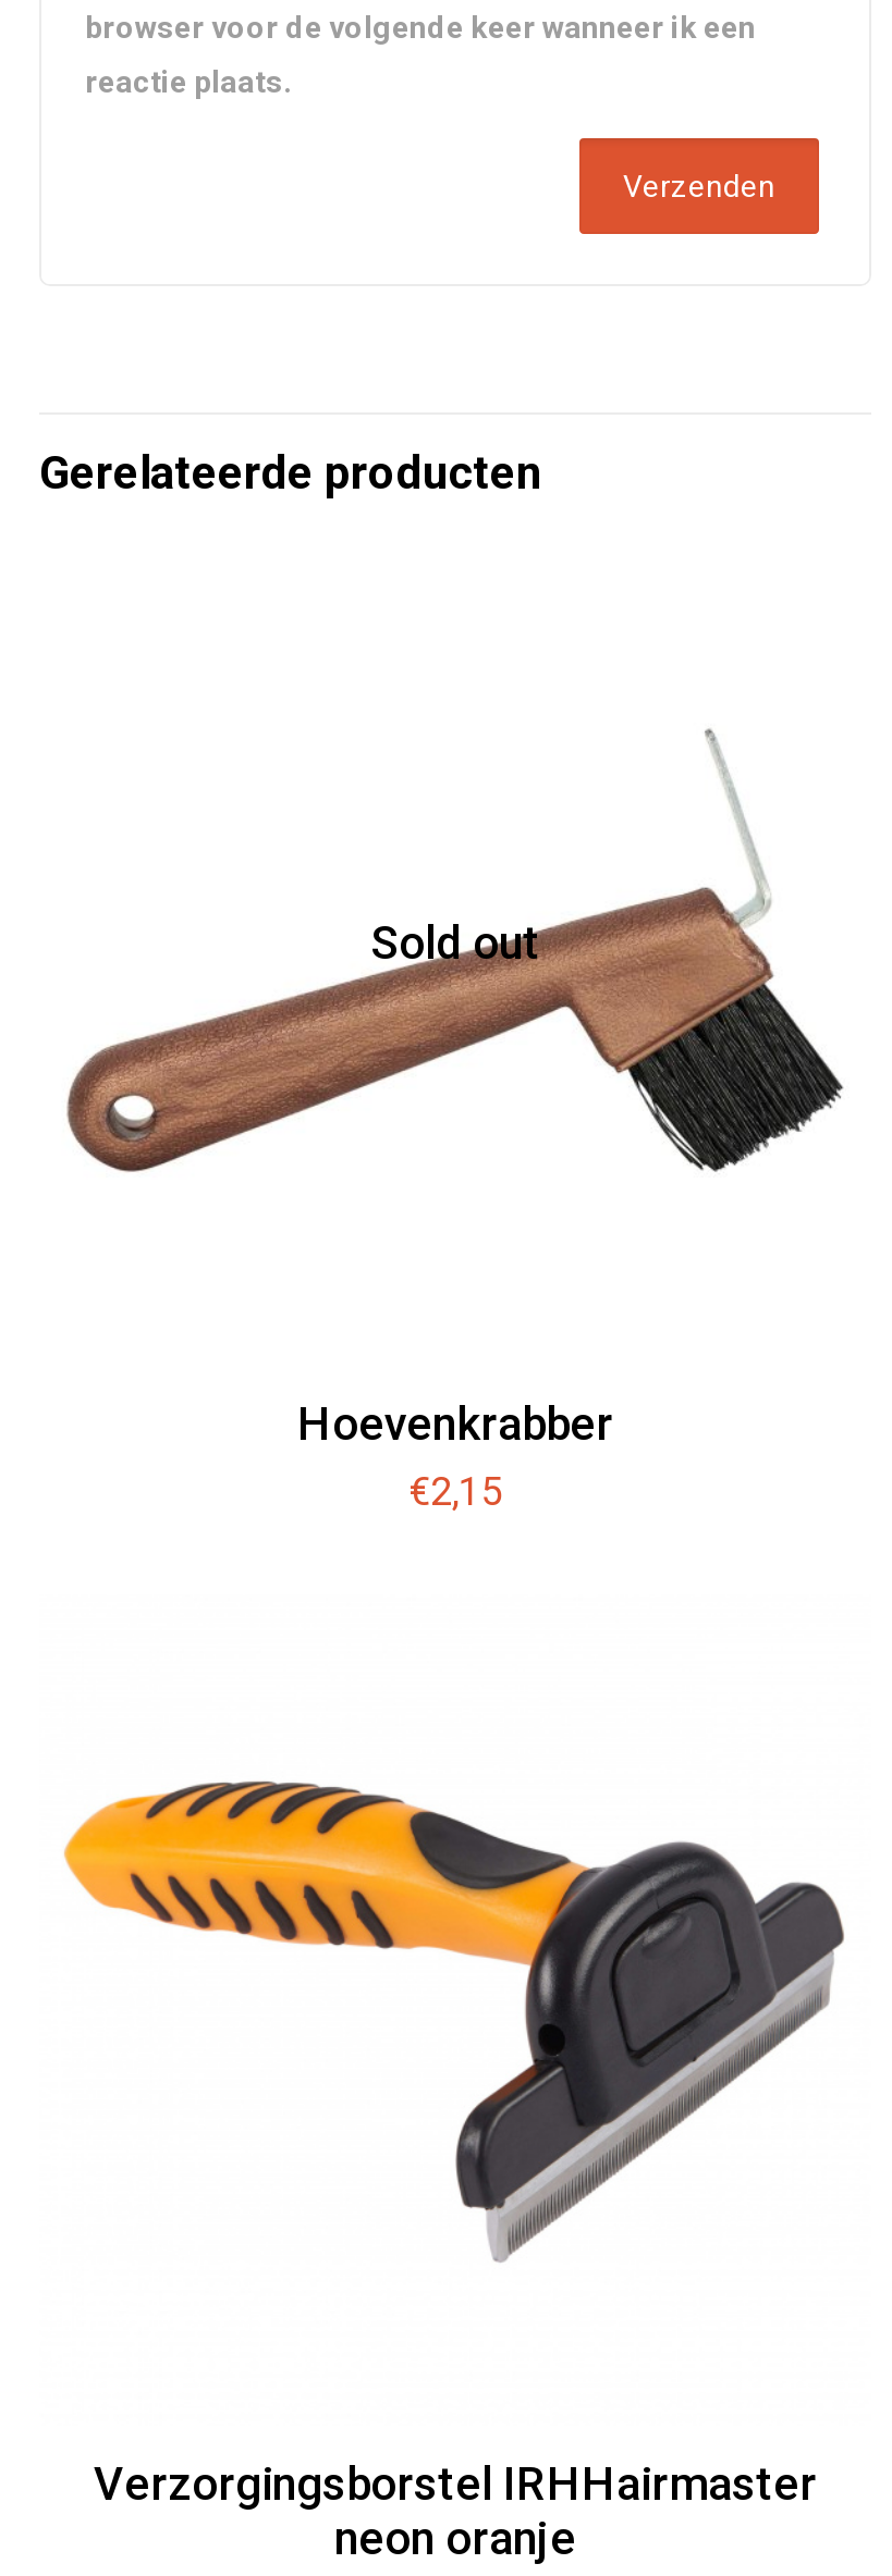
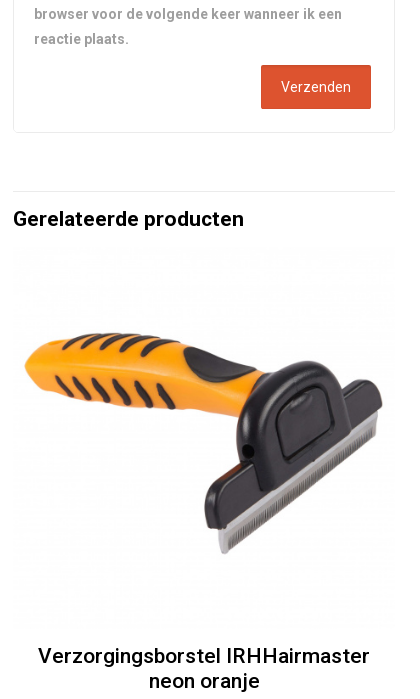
- [image]
- Sold out

- Hoevenkrabber
- €2,15
